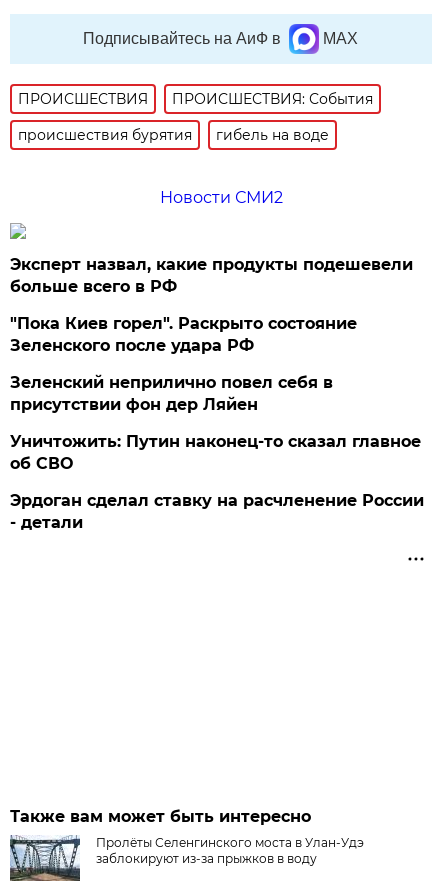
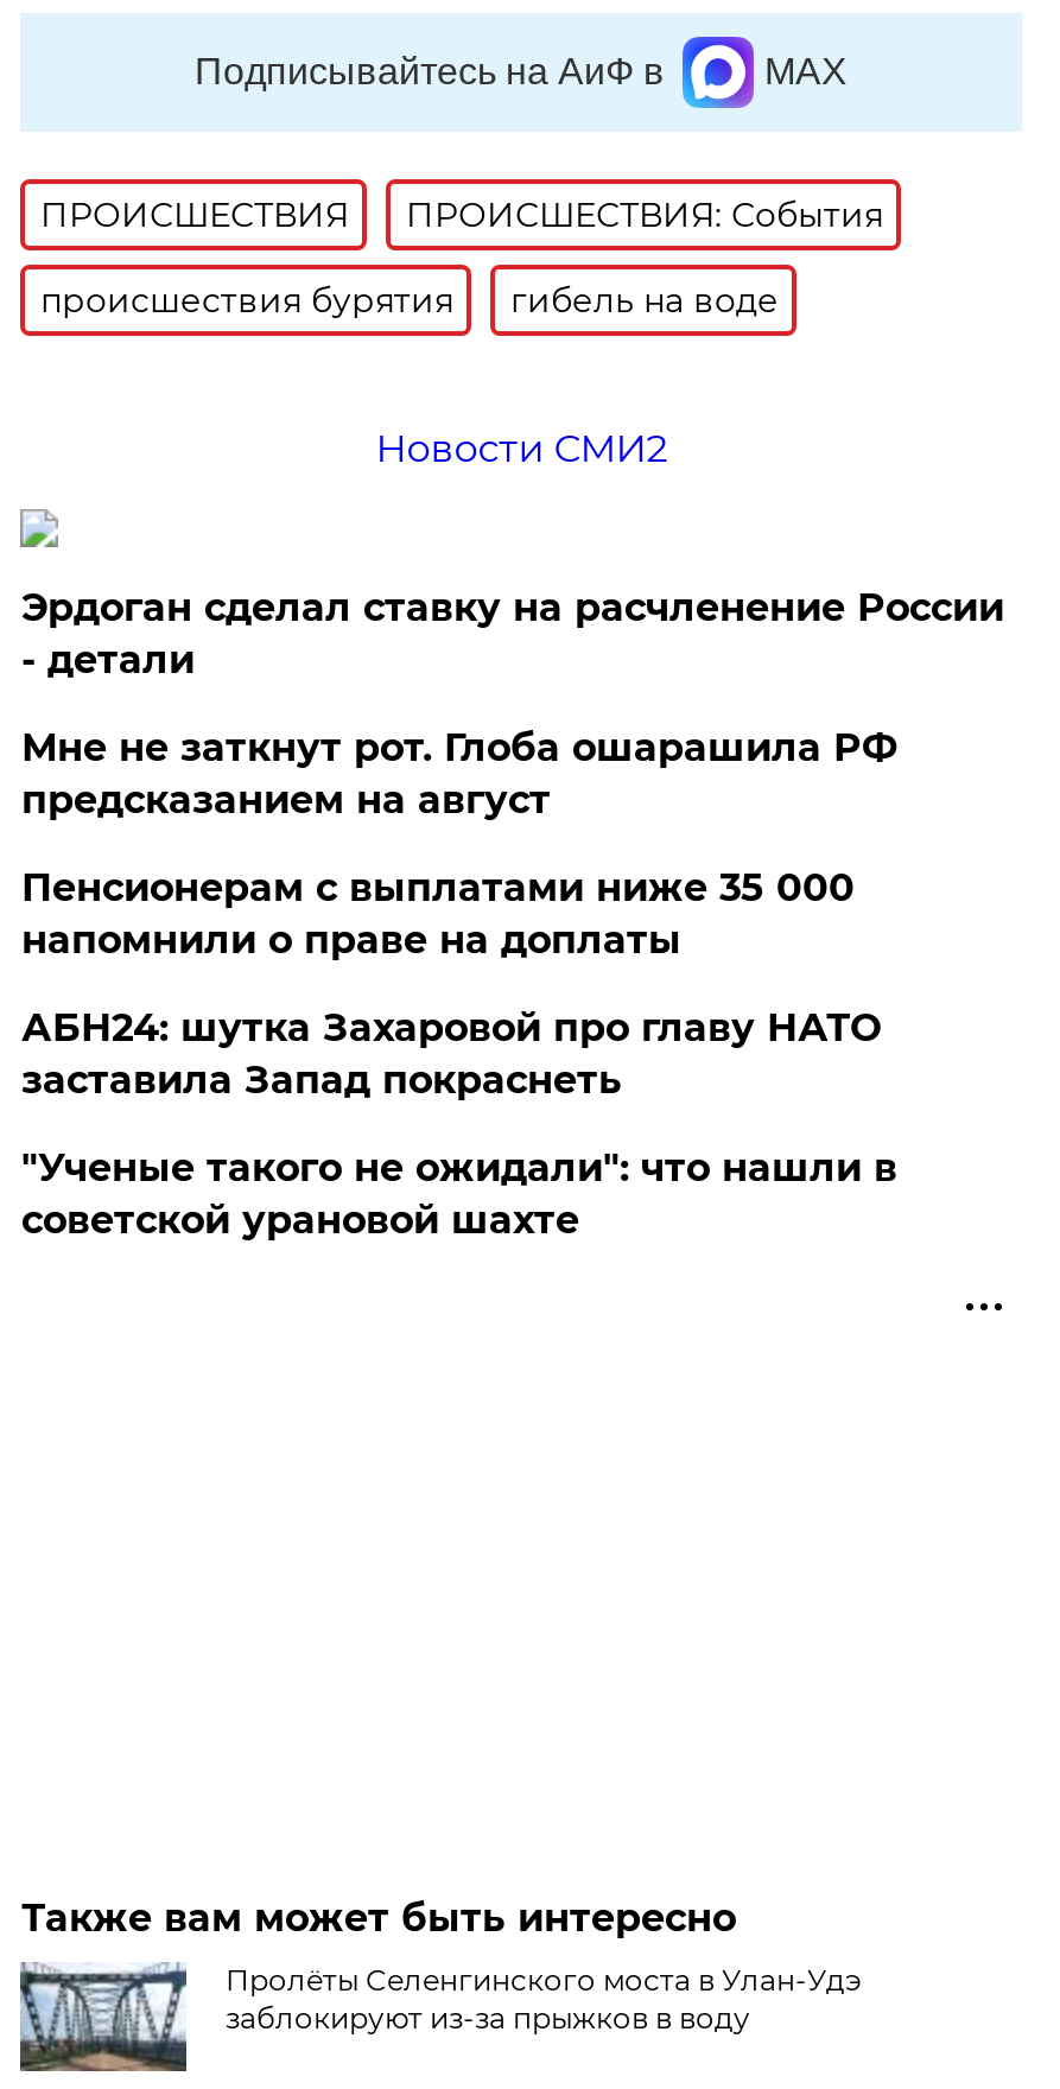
- Эксперт назвал, какие продукты подешевели
- больше всего в РФ
- "Пока Киев горел". Раскрыто состояние
- Зеленского после удара РФ
- Зеленский неприлично повел cебя в
- присутствии фон дер Ляйен
- Уничтожить: Путин наконец-то сказал главное
- об СВО

moved up: Эрдоган сделал ставку на расчленение России | - детали

+ Мне не заткнут рот. Глоба ошарашила РФ
+ предсказанием на август
+ Пенсионерам с выплатами ниже 35 000
+ напомнили о праве на доплаты
+ АБН24: шутка Захаровой про главу НАТО
+ заставила Запад покраснеть
+ "Ученые такого не ожидали": что нашли в
+ советской урановой шахте
